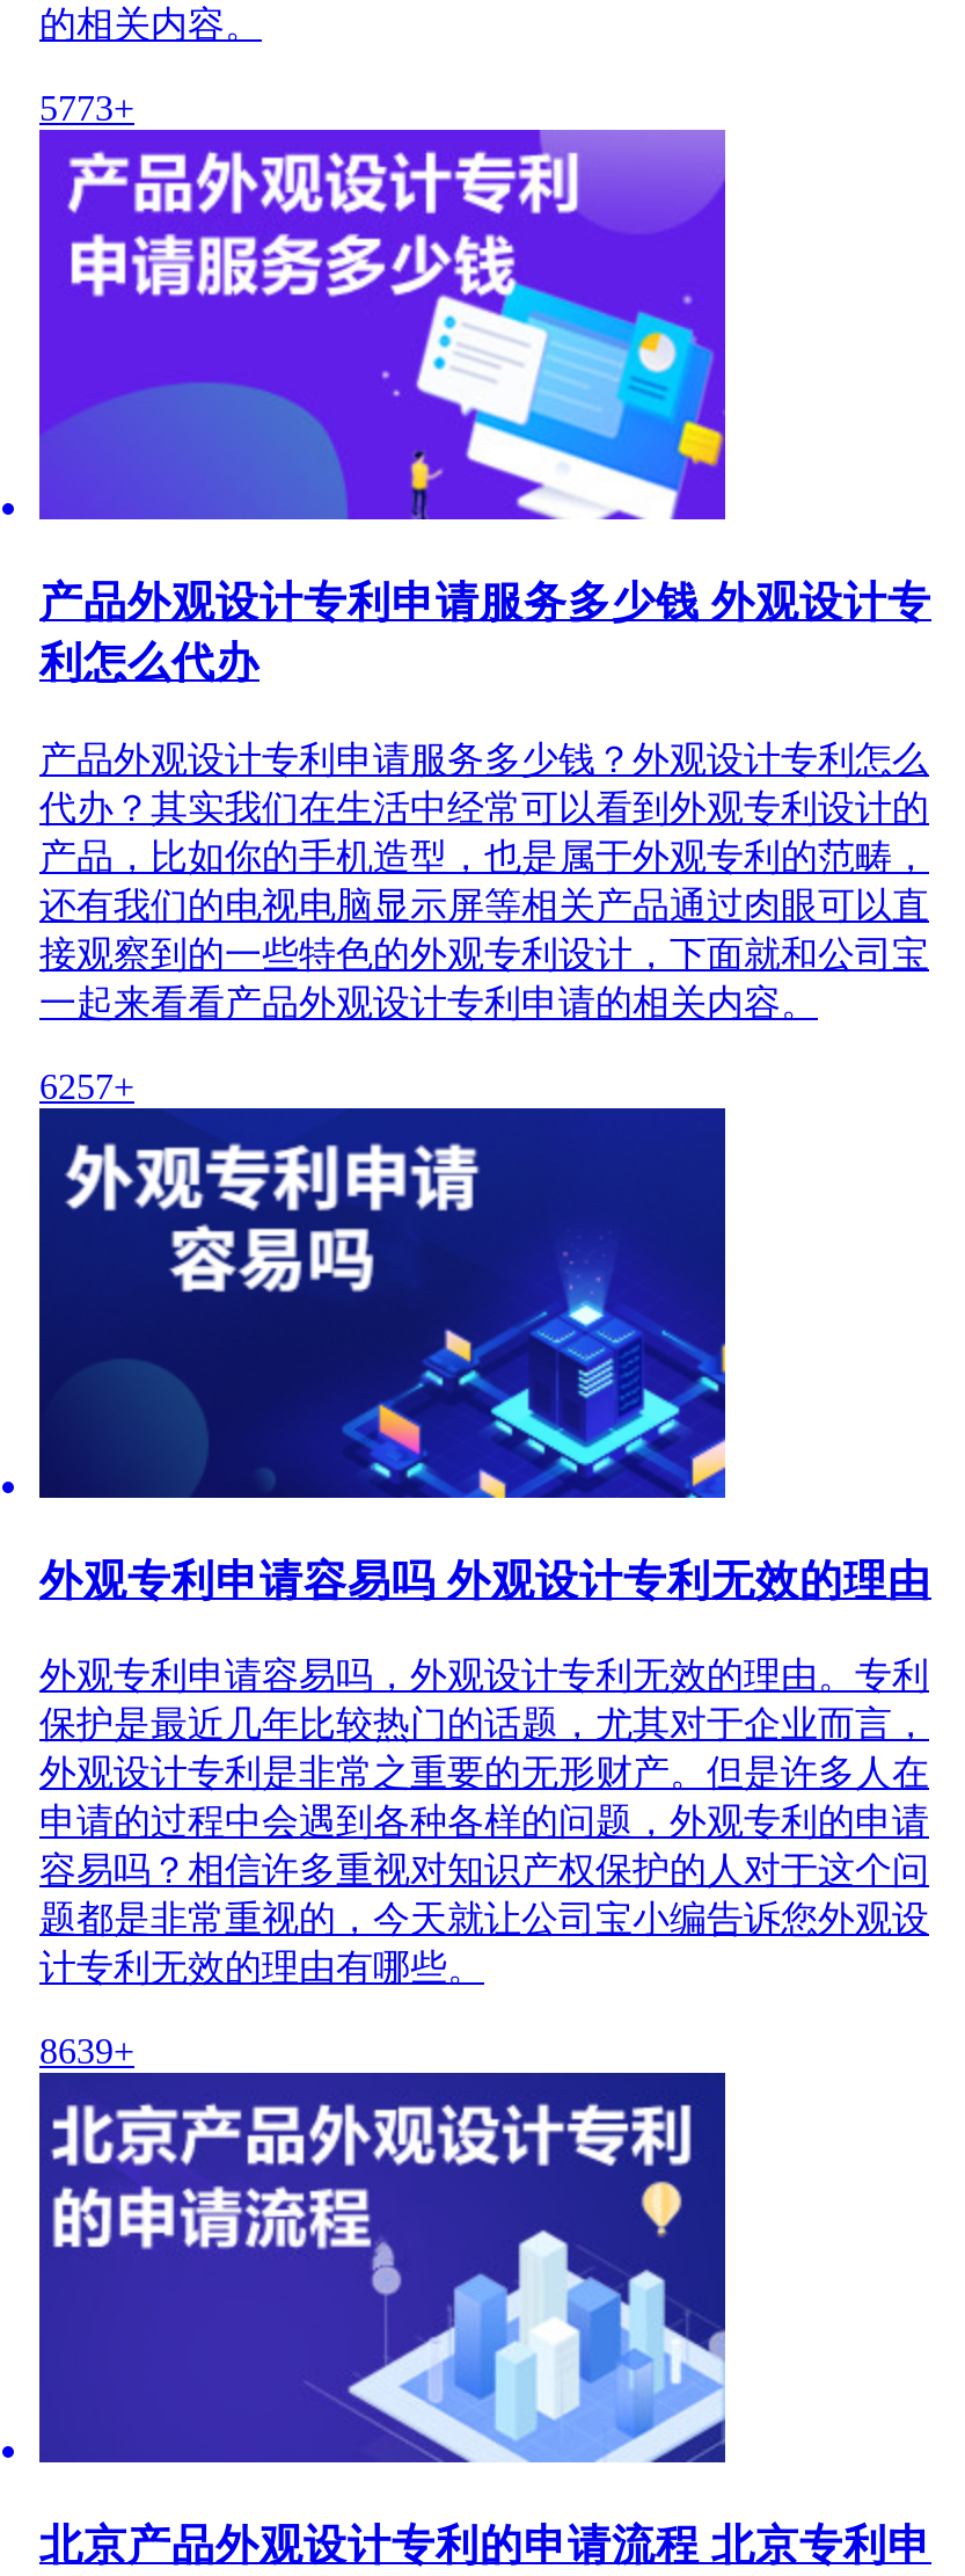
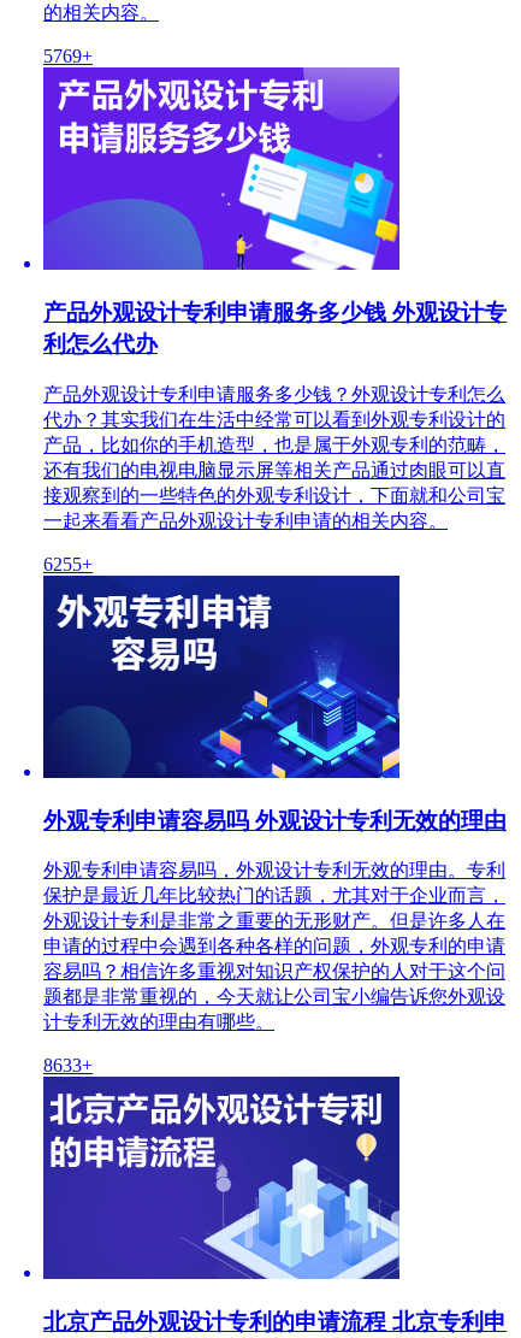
- 5773+
+ 5769+

- 6257+
+ 6255+

- 8639+
+ 8633+
